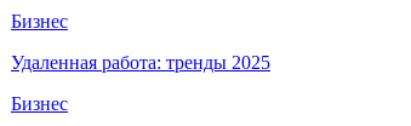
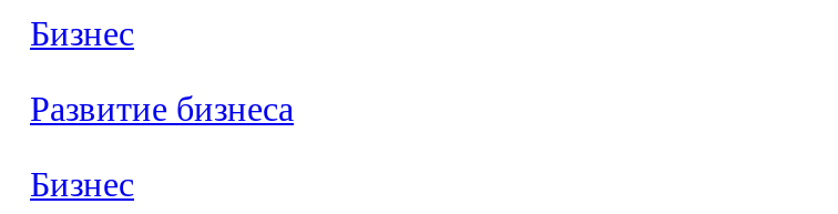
- Удаленная работа: тренды 2025
+ Развитие бизнеса
